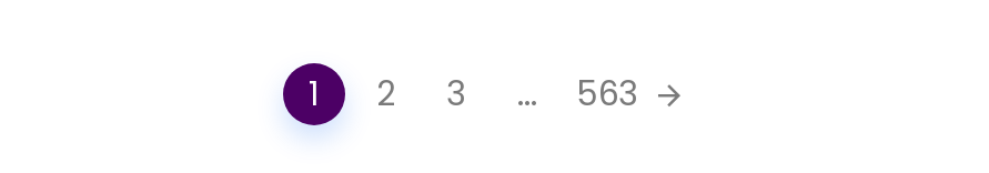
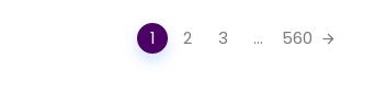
- 563
+ 560
